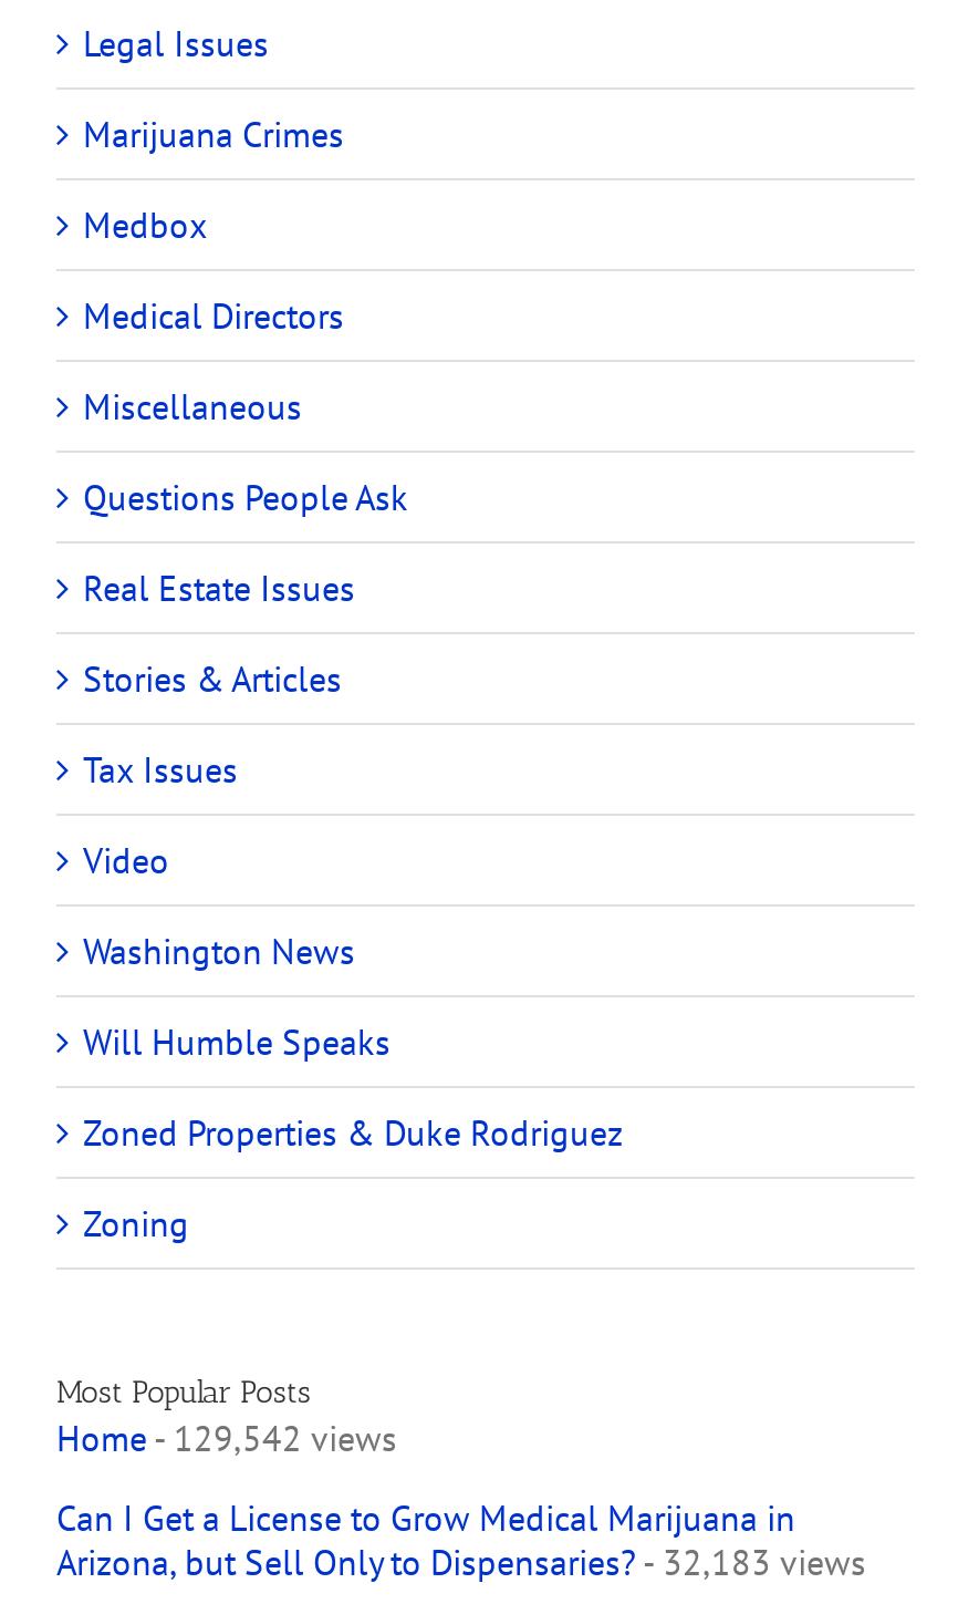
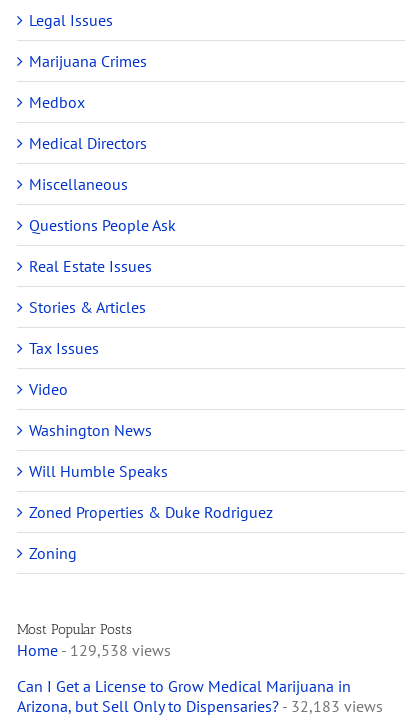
- Home - 129,542 views
+ Home - 129,538 views
